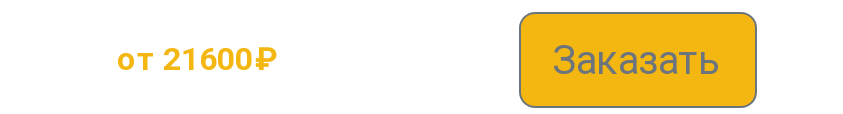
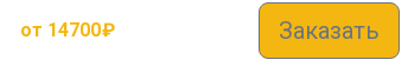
- от 21600₽
+ от 14700₽
